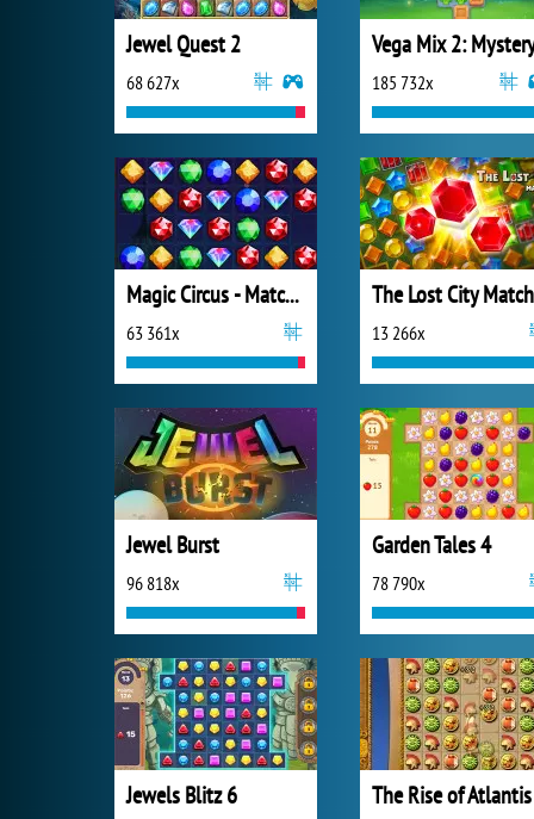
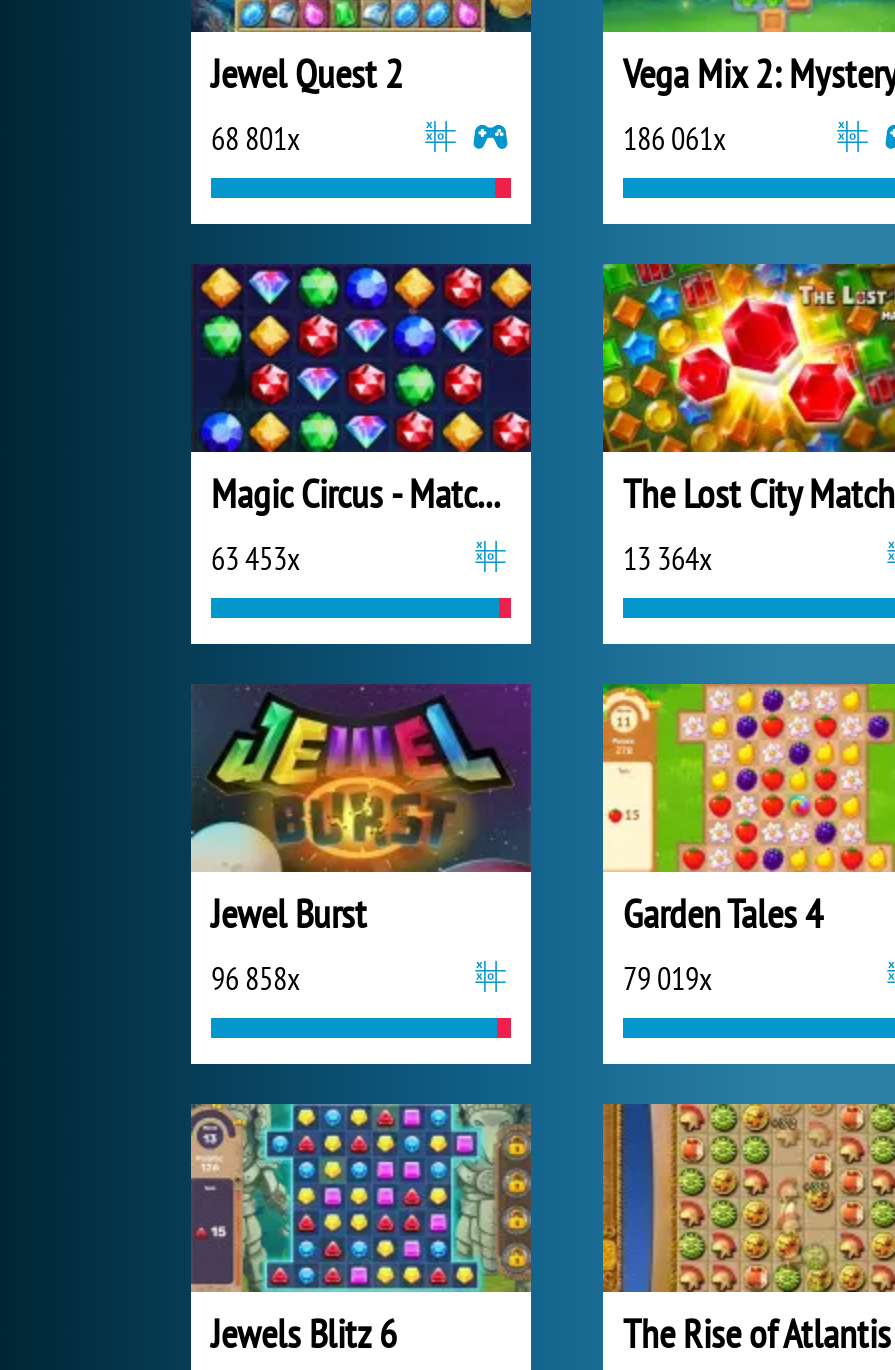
- 68 627x
- 185 732x
+ 68 801x
+ 186 061x

- 63 361x
+ 63 453x

- 13 266x
+ 13 364x

- 96 818x
+ 96 858x

- 78 790x
+ 79 019x
